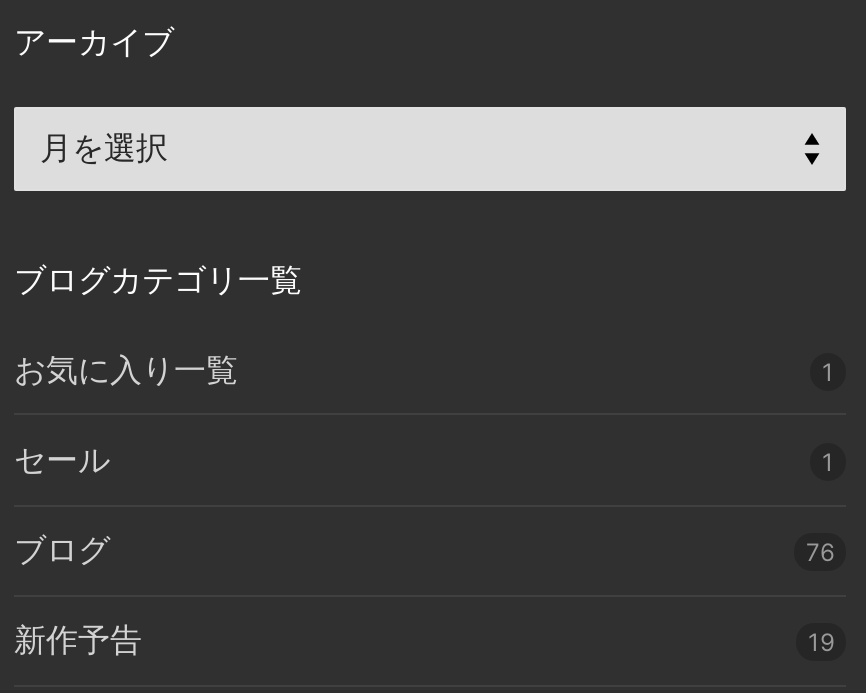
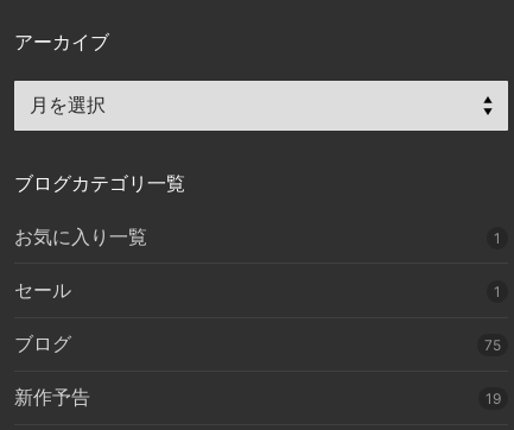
- 76
+ 75
